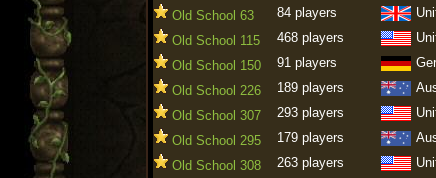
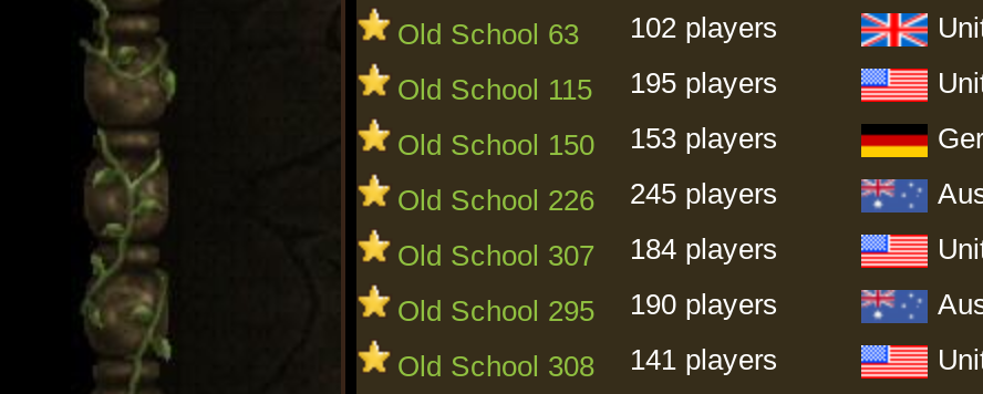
- Old School 63 84 players
+ Old School 63 102 players

- Old School 115 468 players
+ Old School 115 195 players

- Old School 150 91 players
+ Old School 150 153 players

- Old School 226 189 players
+ Old School 226 245 players

- Old School 307 293 players
+ Old School 307 184 players

- Old School 295 179 players
+ Old School 295 190 players

- Old School 308 263 players
+ Old School 308 141 players
